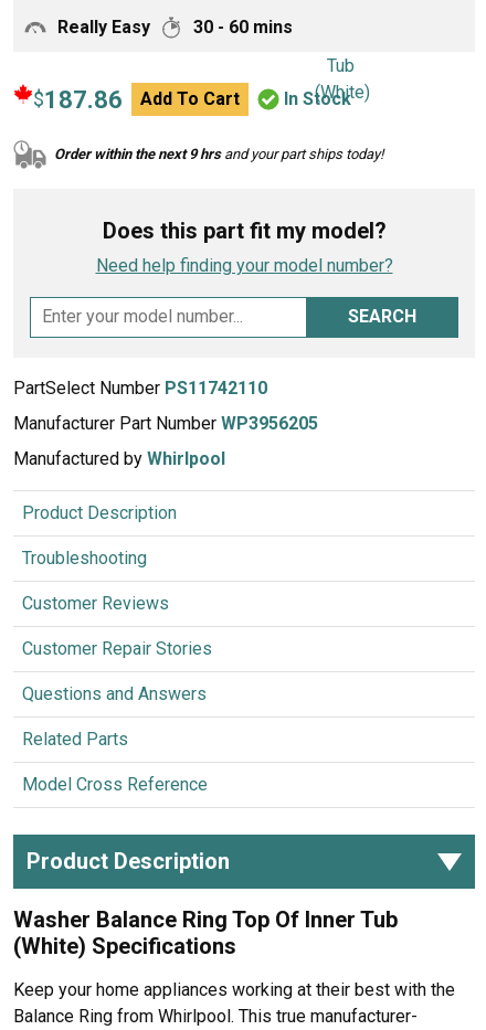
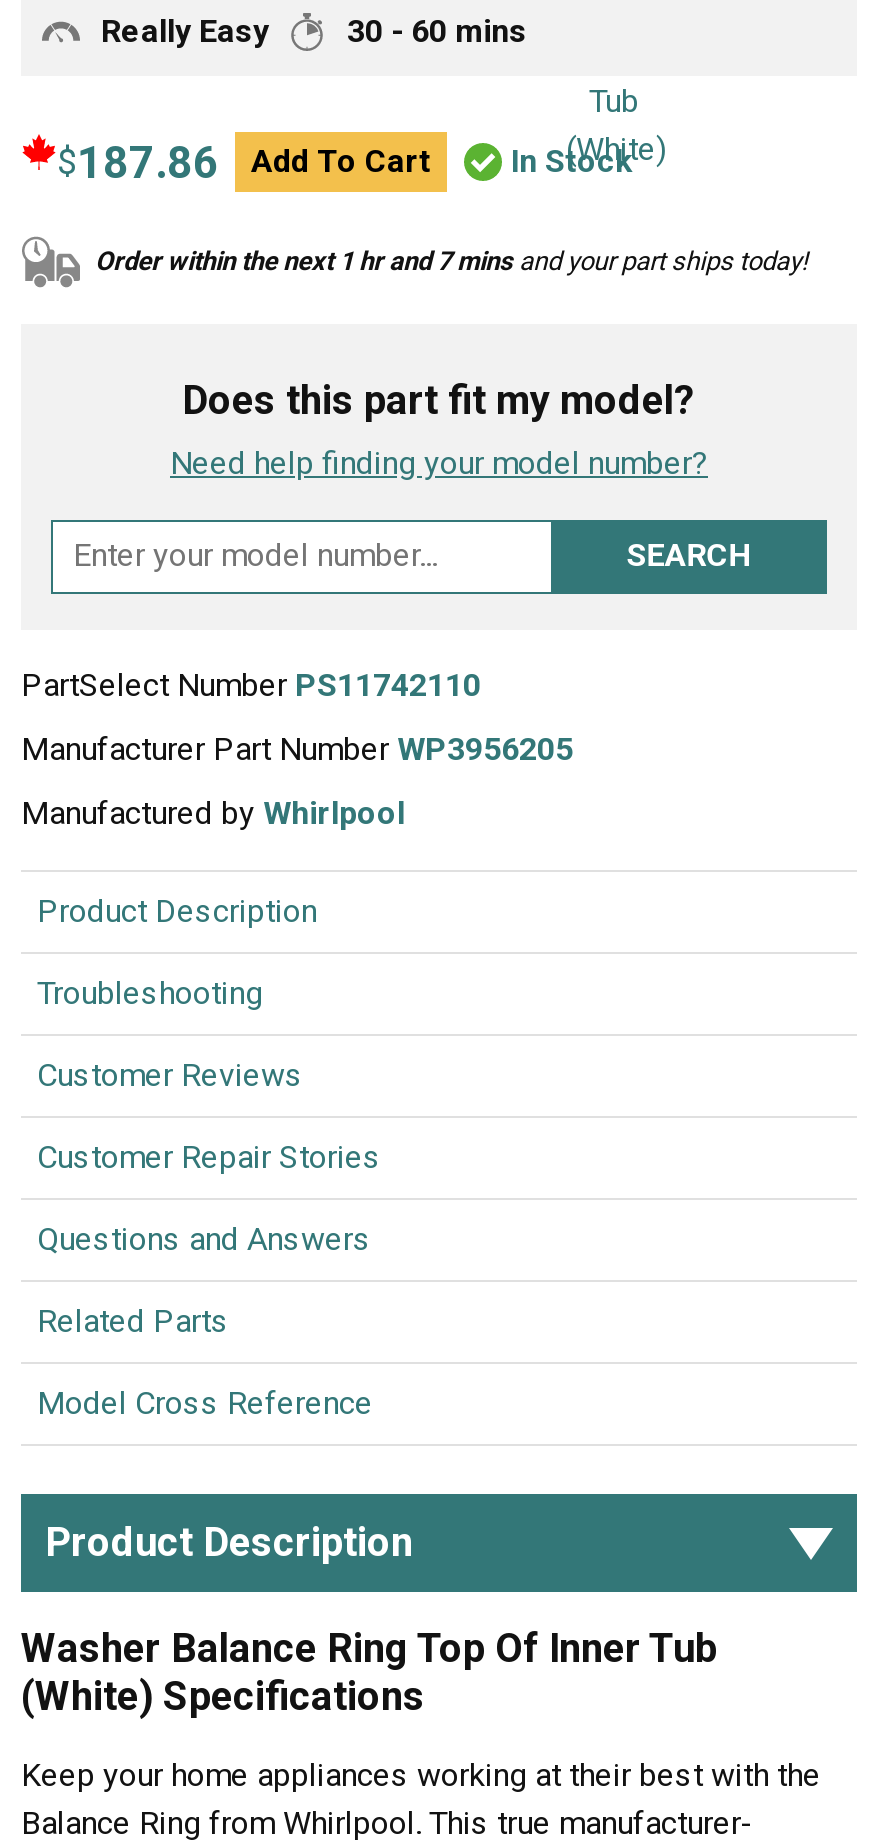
- Order within the next 9 hrs and your part ships today!
+ Order within the next 1 hr and 7 mins and your part ships today!
